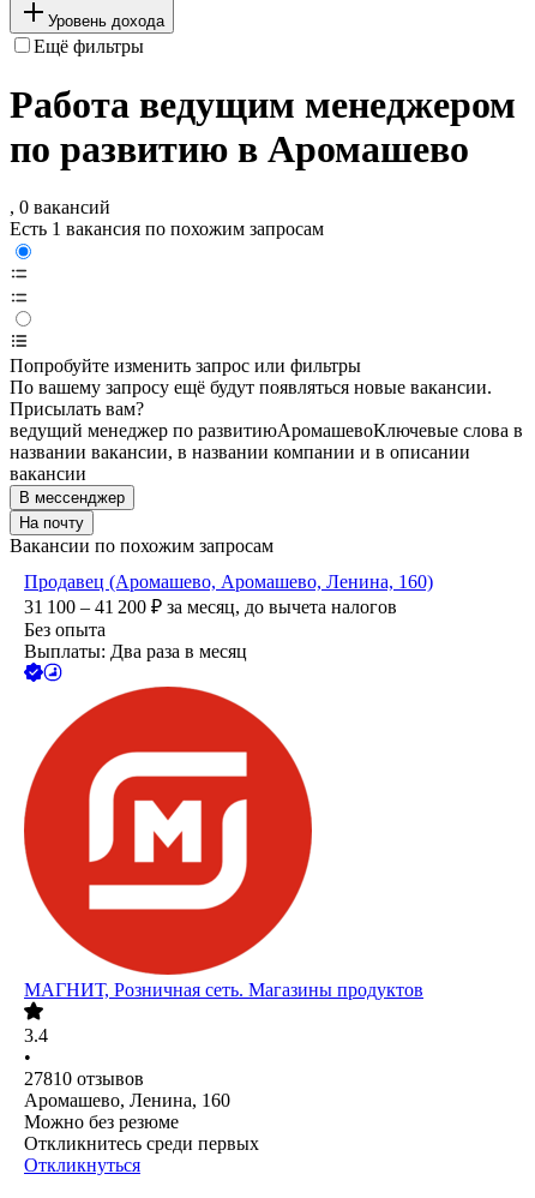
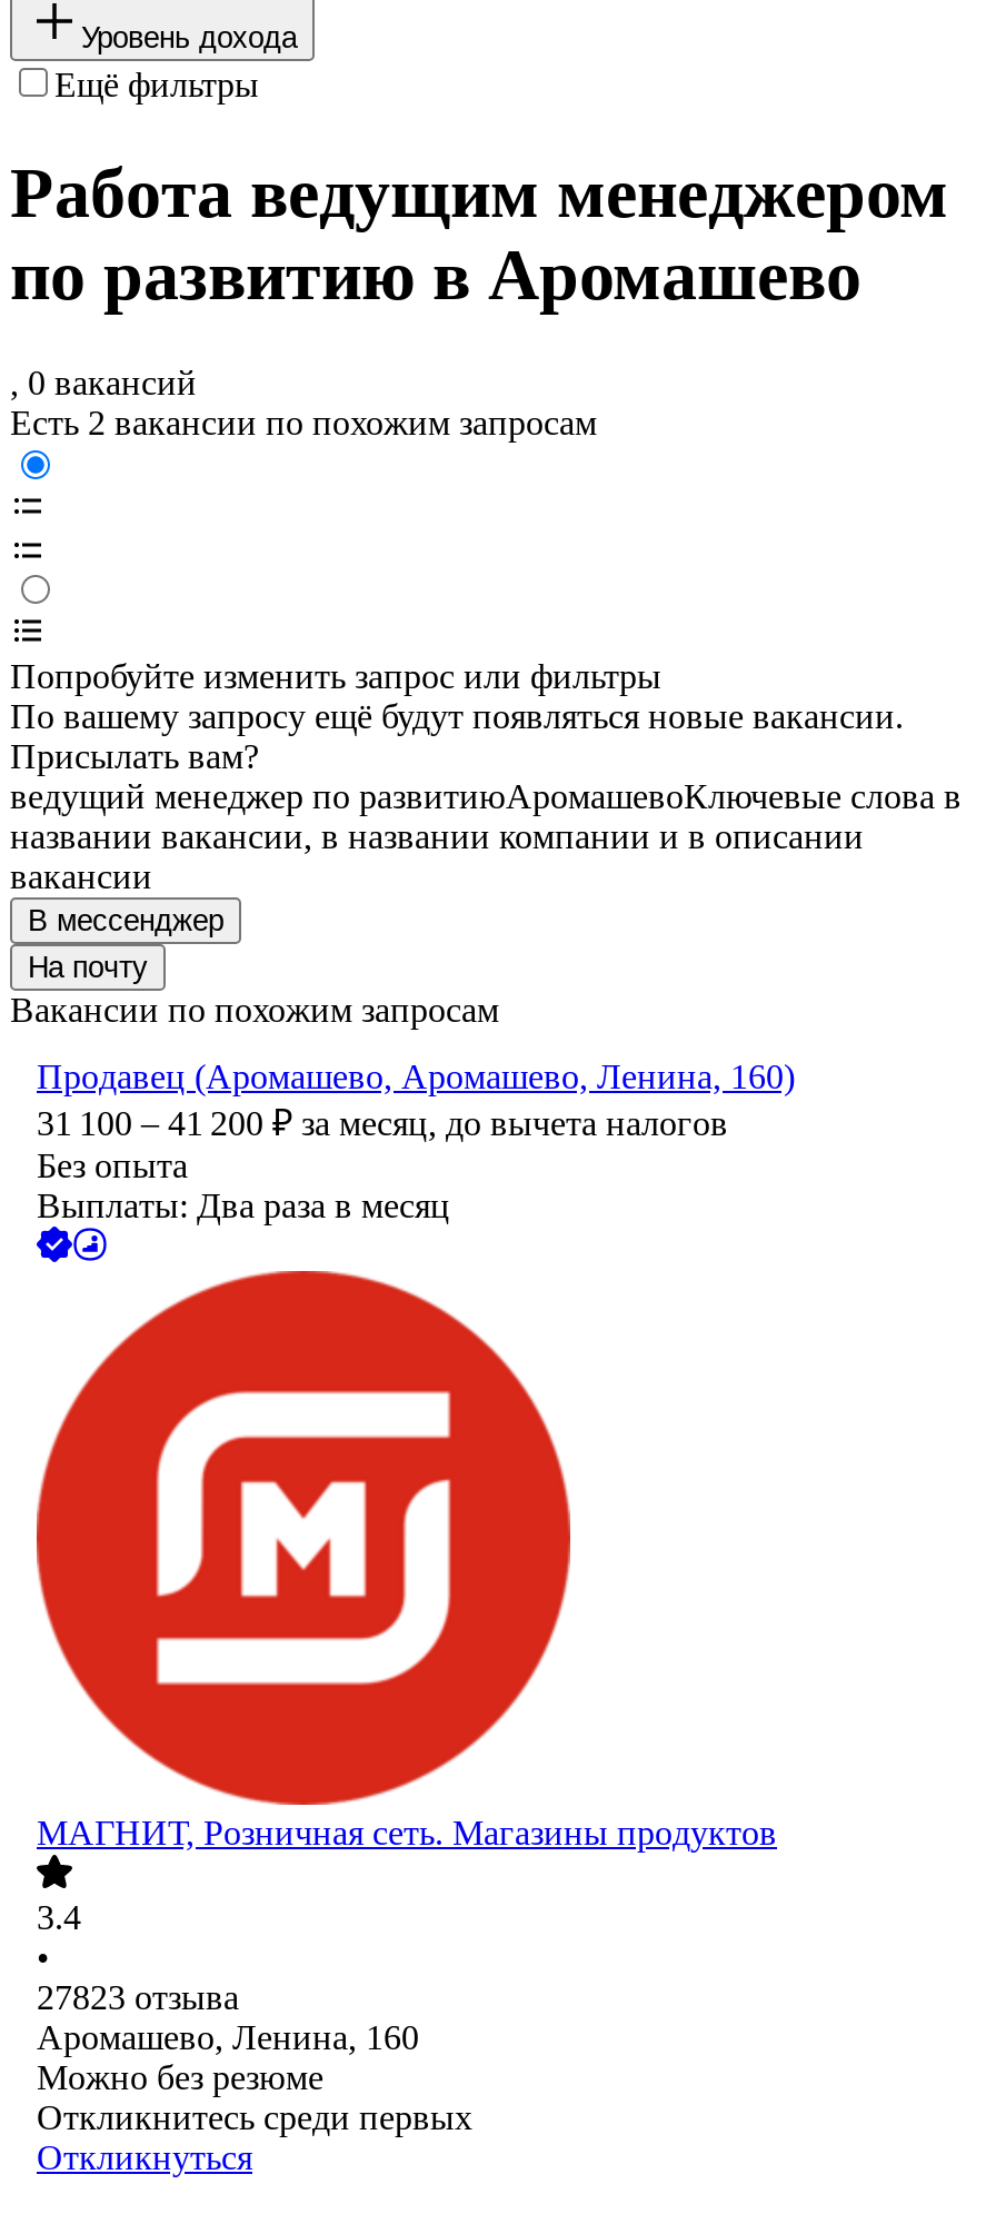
- Есть 1 вакансия по похожим запросам
+ Есть 2 вакансии по похожим запросам

- 27810 отзывов
+ 27823 отзыва
